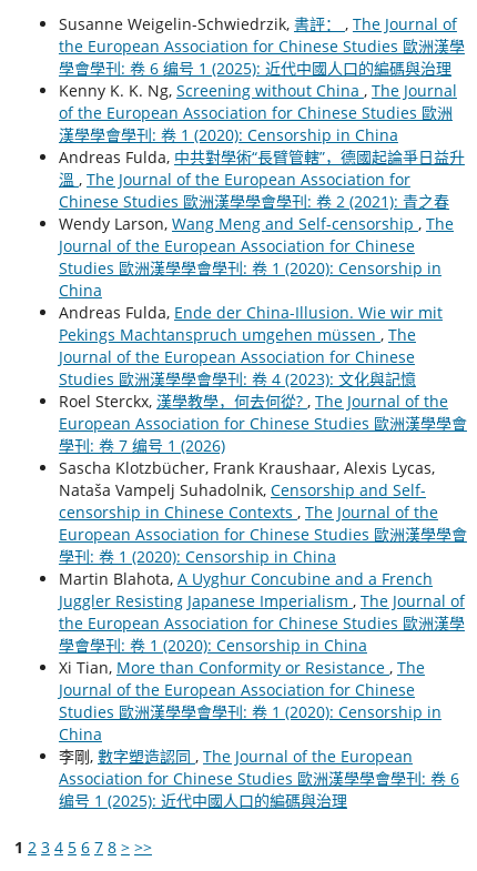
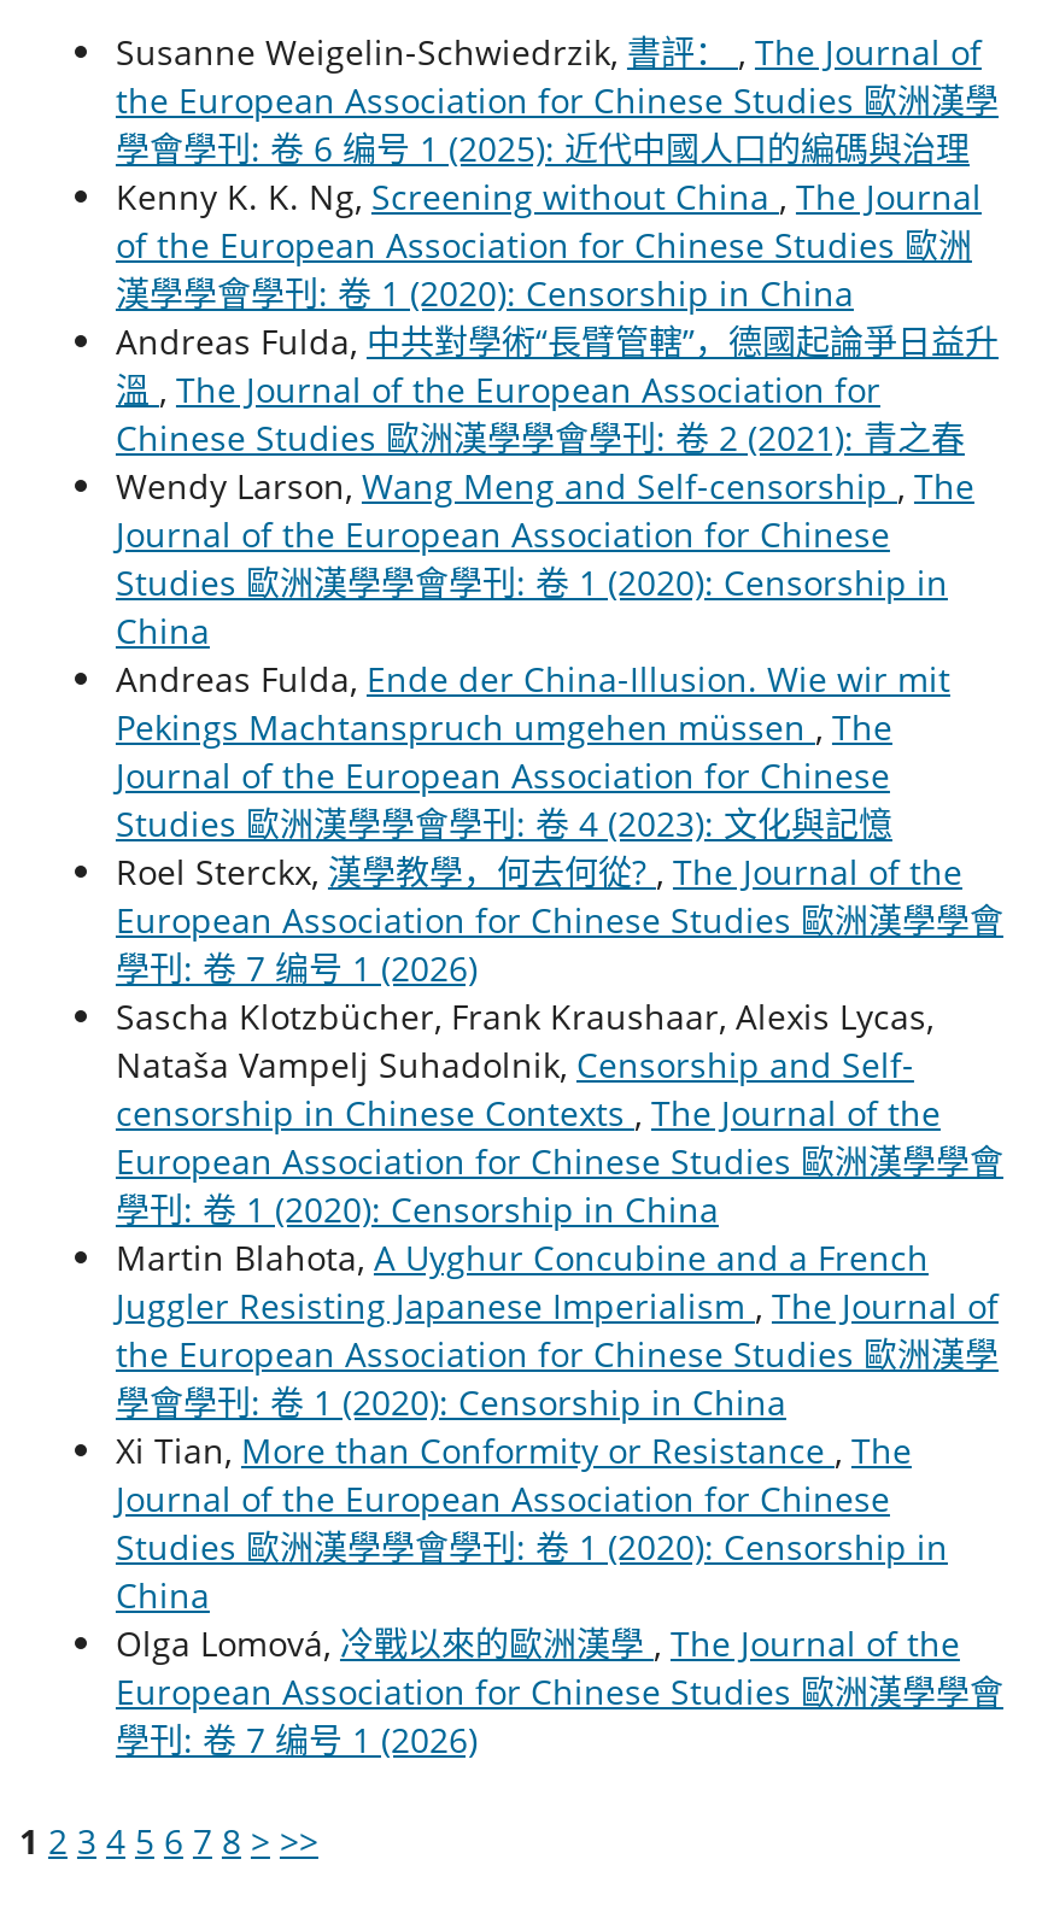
- 李剛,數字塑造認同, The Journal of the European
- Association for Chinese Studies 歐洲漢學學會學刊: 卷 6
- 编号 1 (2025): 近代中國人口的編碼與治理
+ Olga Lomová,冷戰以來的歐洲漢學, The Journal of the
+ European Association for Chinese Studies 歐洲漢學學會
+ 學刊: 卷 7 编号 1 (2026)
